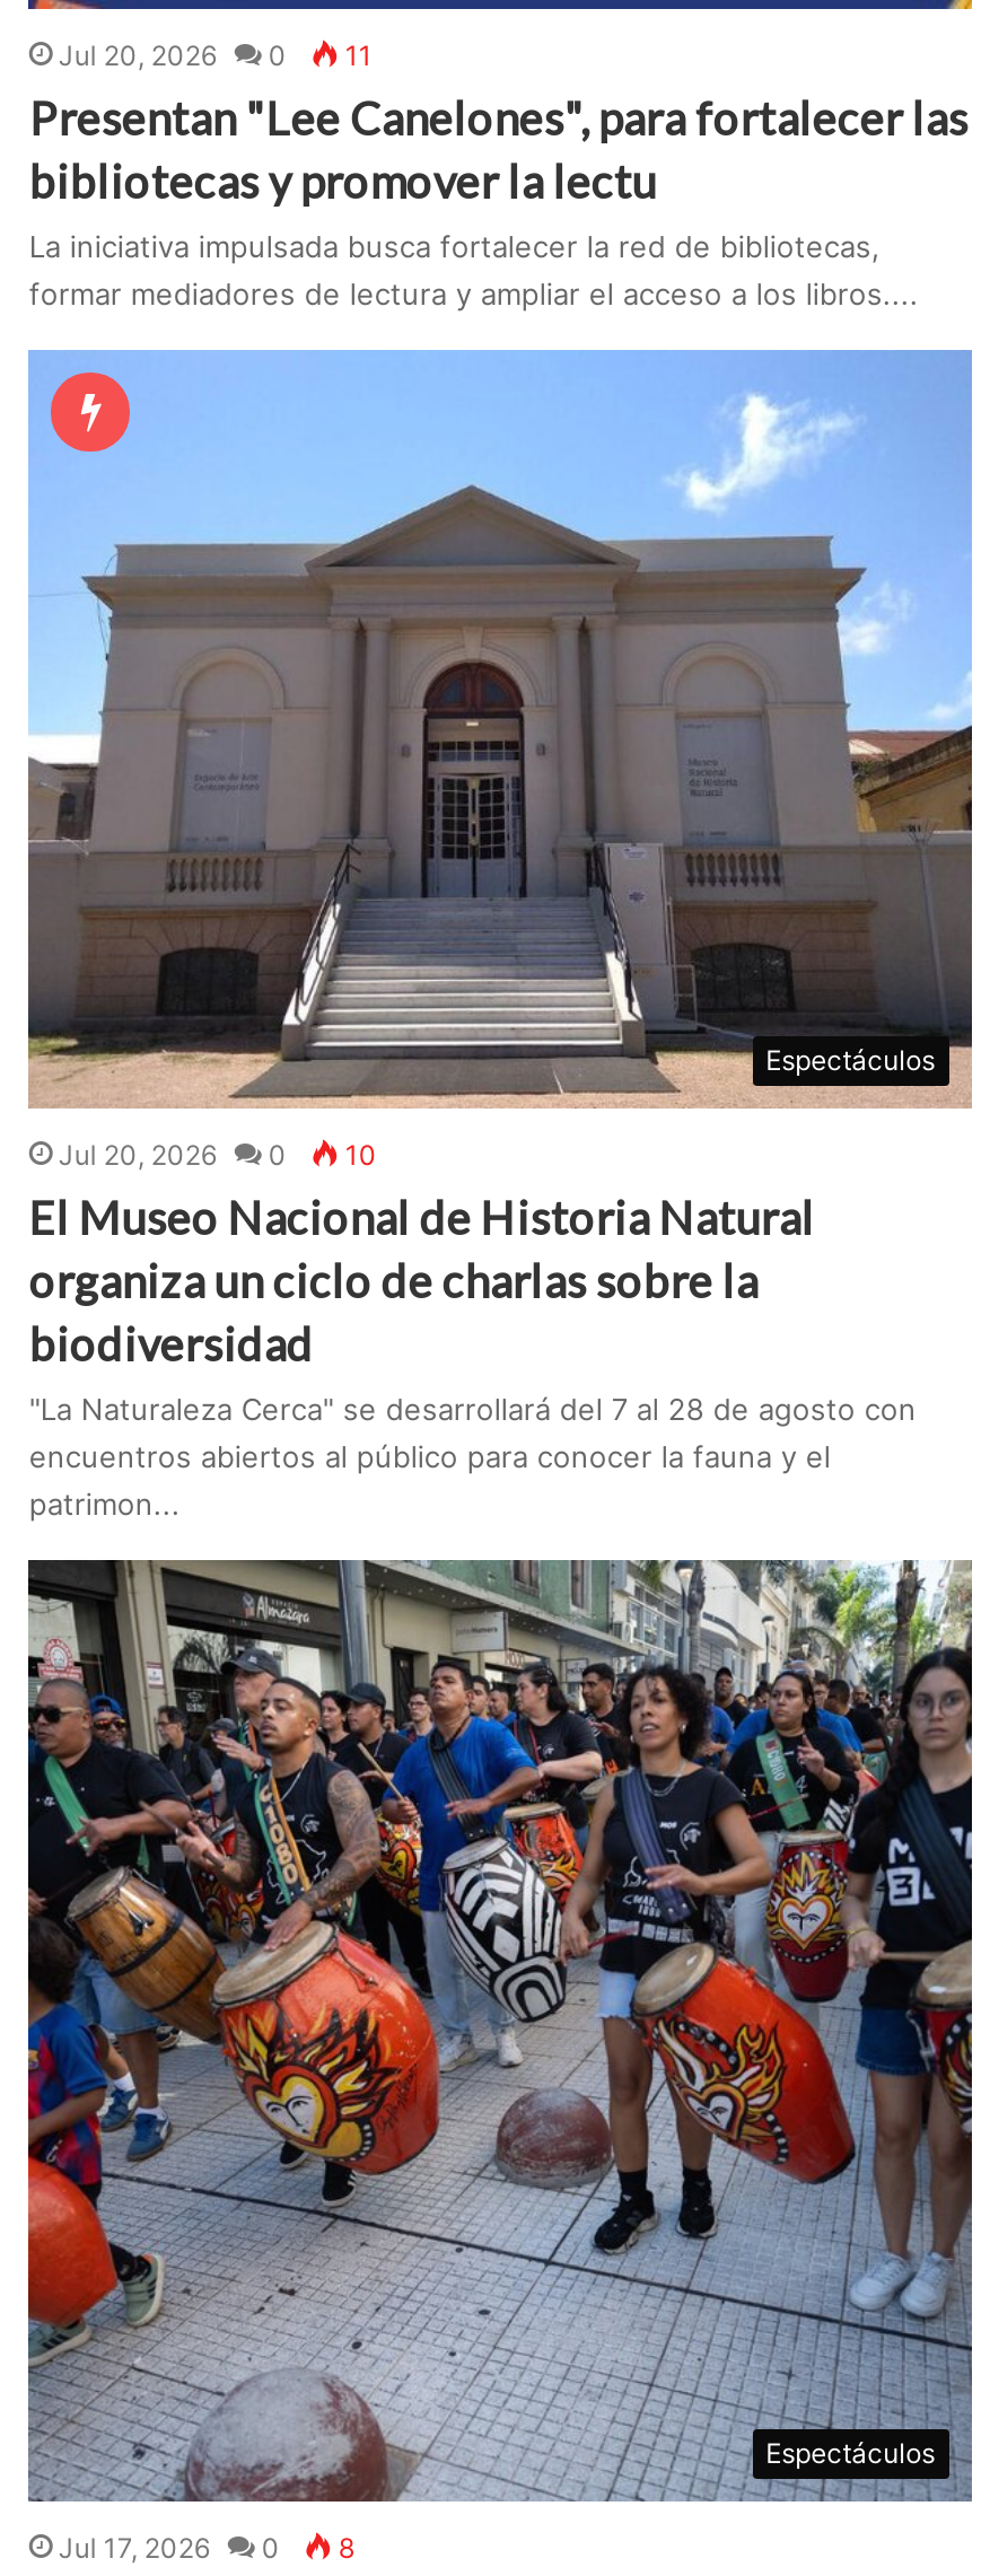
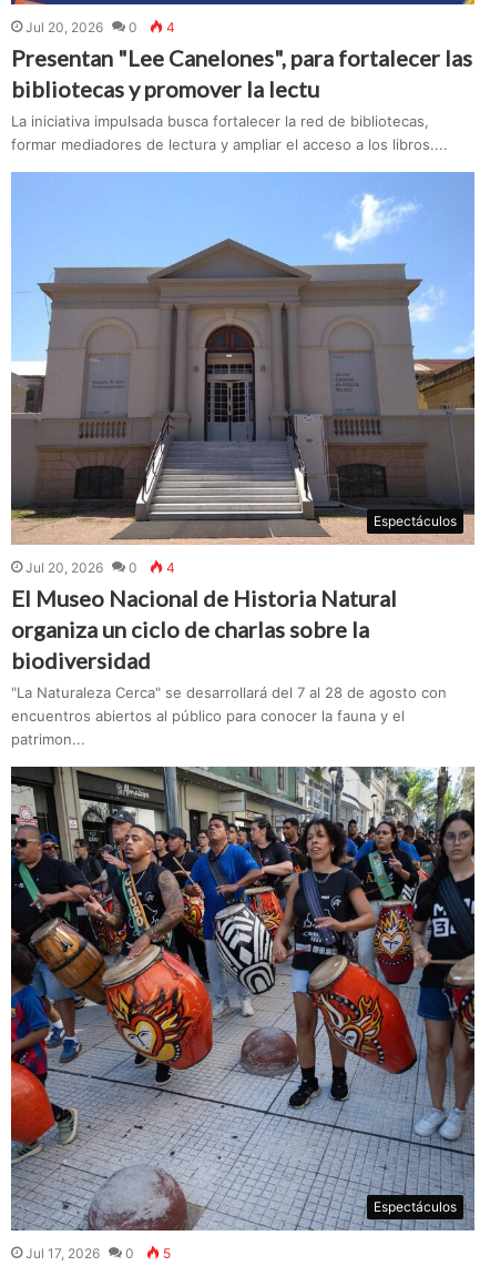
- Jul 20, 2026 0 11
+ Jul 20, 2026 0 4

- [image]

- Jul 20, 2026 0 10
+ Jul 20, 2026 0 4

- Jul 17, 2026 0 8
+ Jul 17, 2026 0 5
